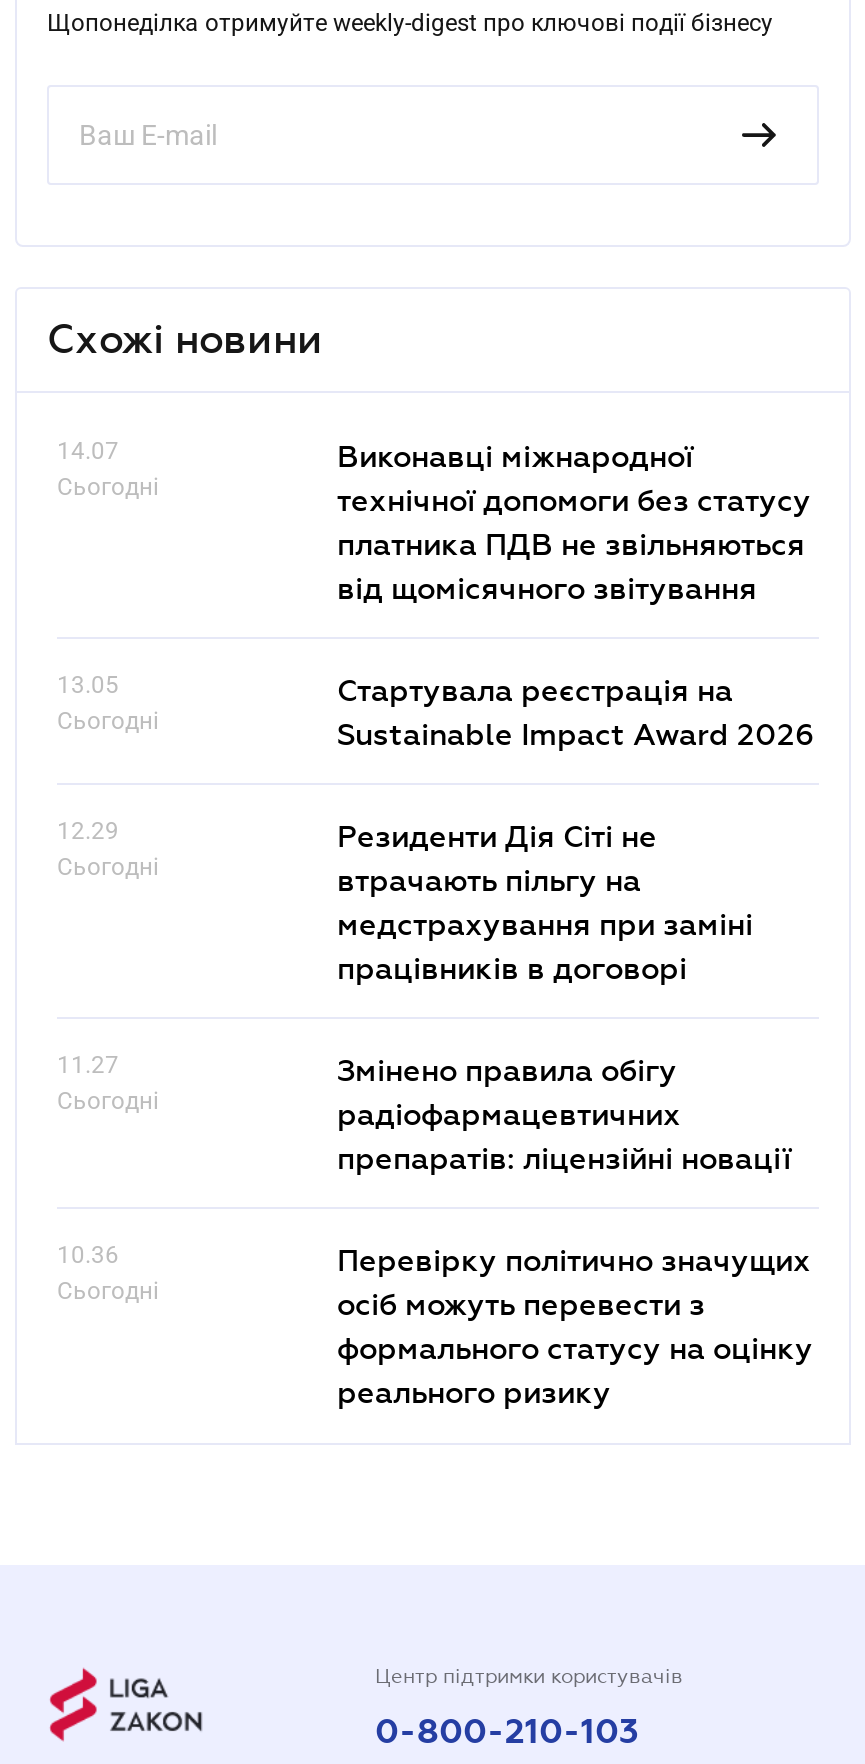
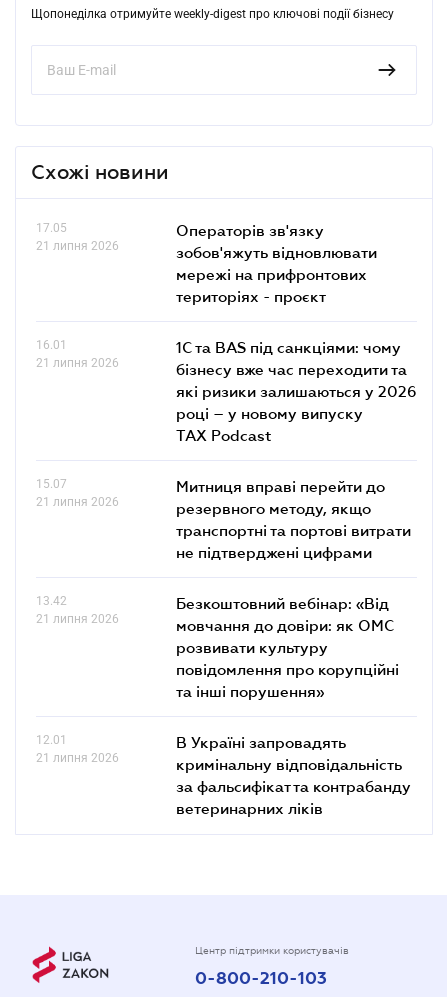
- 14.07
- Сьогодні
+ 17.05
+ 21 липня 2026

- Виконавці міжнародної
- технічної допомоги без статусу
- платника ПДВ не звільняються
- від щомісячного звітування
+ Операторів зв'язку
+ зобов'яжуть відновлювати
+ мережі на прифронтових
+ територіях - проєкт

- 13.05
- Сьогодні
+ 16.01
+ 21 липня 2026

- Стартувала реєстрація на
- Sustainable Impact Award 2026
+ 1С та BAS під санкціями: чому
+ бізнесу вже час переходити та
+ які ризики залишаються у 2026
+ році – у новому випуску
+ TAX Podcast

- 12.29
- Сьогодні
+ 15.07
+ 21 липня 2026

- Резиденти Дія Сіті не
- втрачають пільгу на
- медстрахування при заміні
- працівників в договорі
+ Митниця вправі перейти до
+ резервного методу, якщо
+ транспортні та портові витрати
+ не підтверджені цифрами

- 11.27
- Сьогодні
+ 13.42
+ 21 липня 2026

- Змінено правила обігу
- радіофармацевтичних
- препаратів: ліцензійні новації
+ Безкоштовний вебінар: «Від
+ мовчання до довіри: як ОМС
+ розвивати культуру
+ повідомлення про корупційні
+ та інші порушення»

- 10.36
- Сьогодні
+ 12.01
+ 21 липня 2026

- Перевірку політично значущих
- осіб можуть перевести з
- формального статусу на оцінку
- реального ризику
+ В Україні запровадять
+ кримінальну відповідальність
+ за фальсифікат та контрабанду
+ ветеринарних ліків
